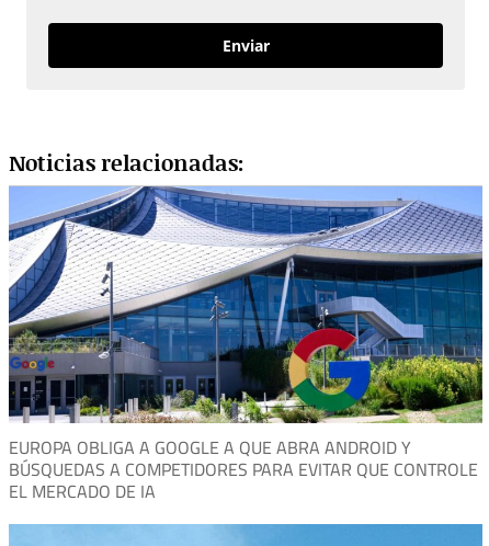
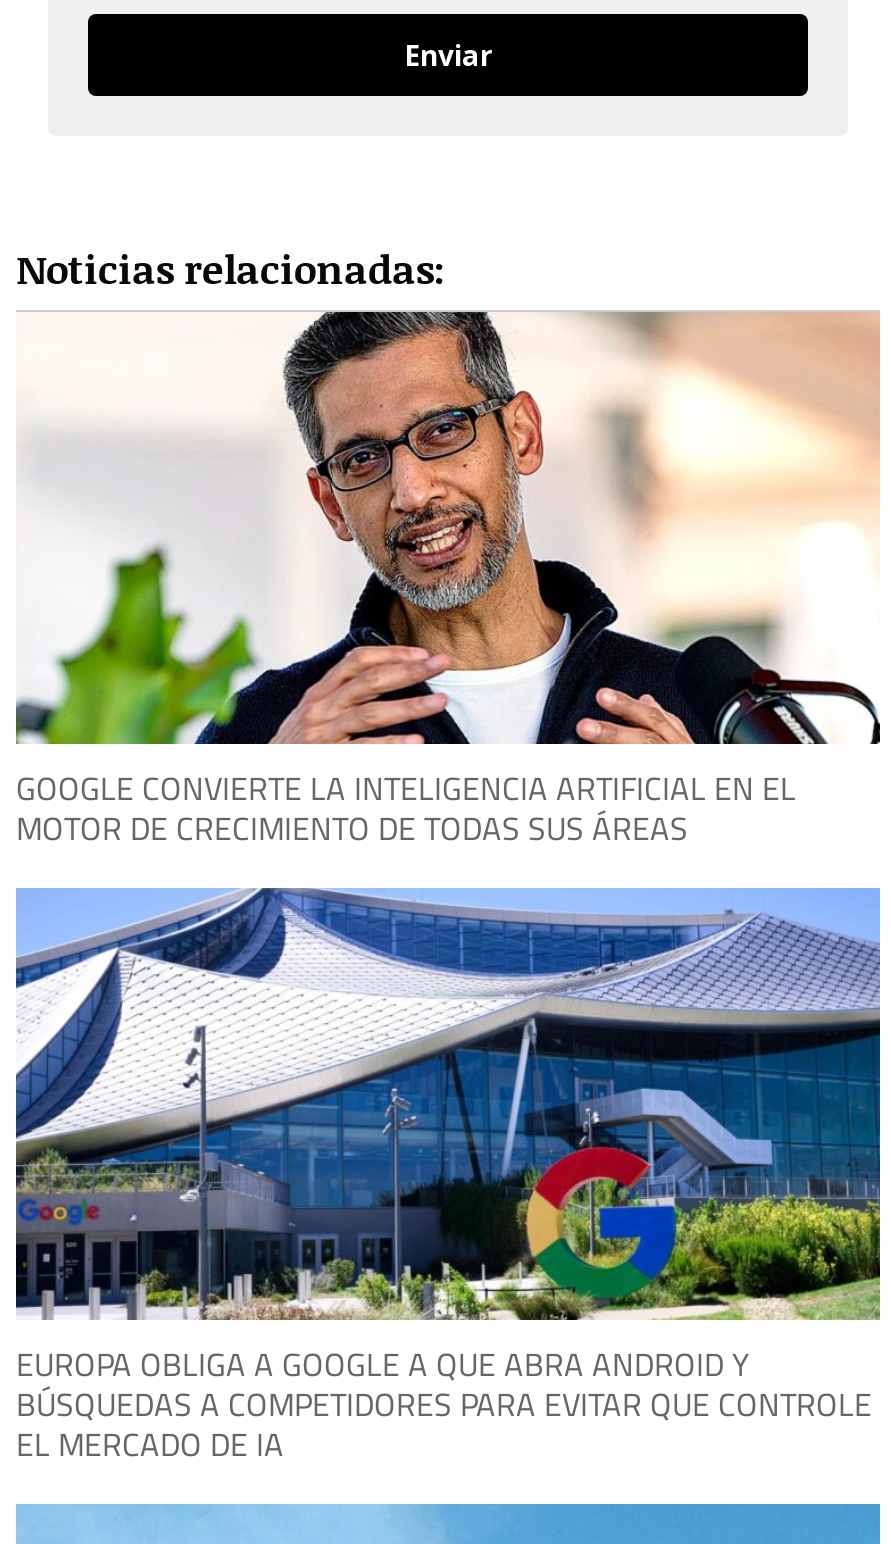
+ [image]
+ GOOGLE CONVIERTE LA INTELIGENCIA ARTIFICIAL EN EL
+ MOTOR DE CRECIMIENTO DE TODAS SUS ÁREAS
